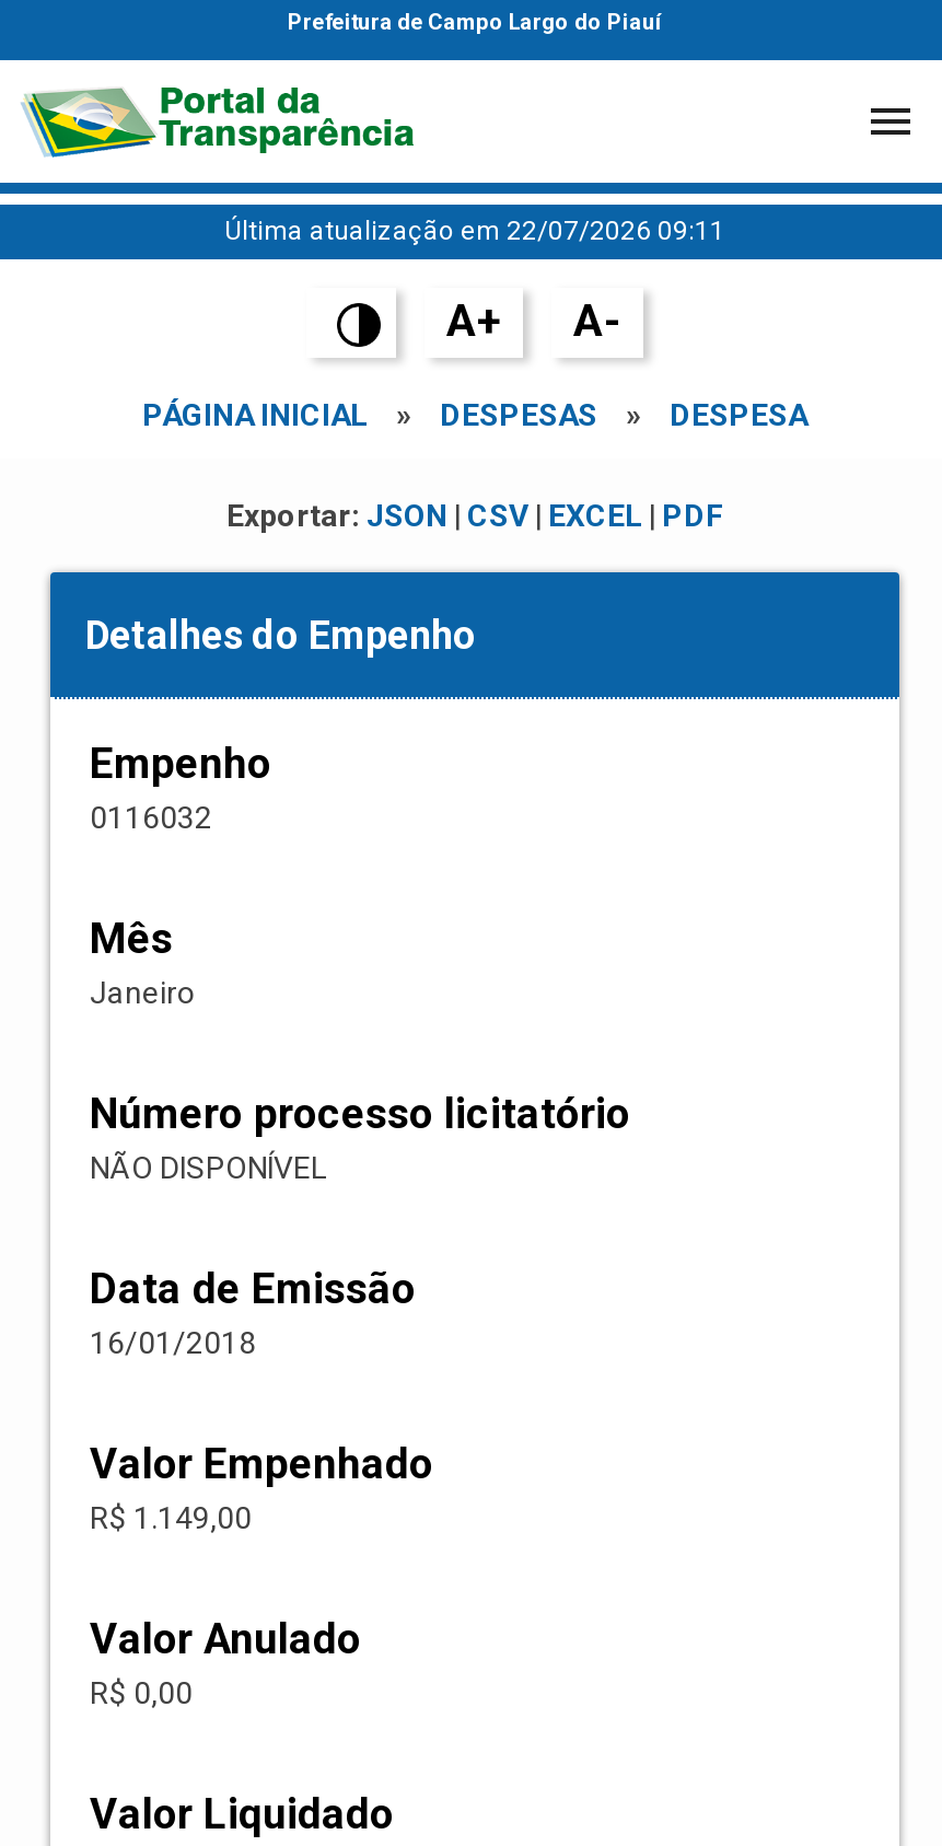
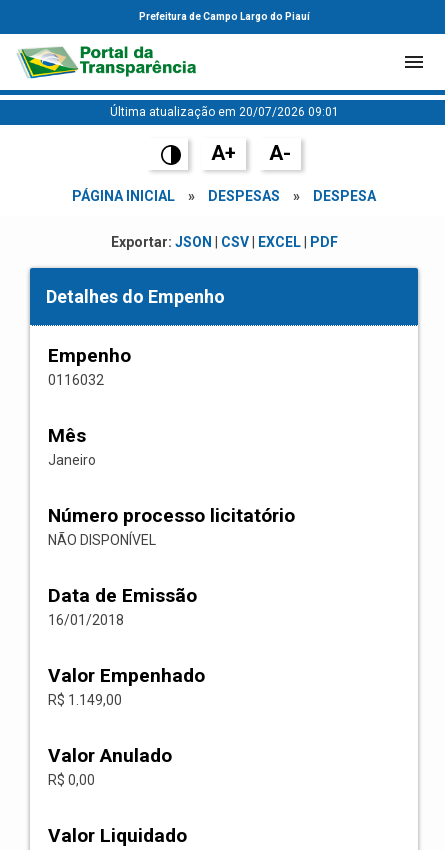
- Última atualização em 22/07/2026 09:11
+ Última atualização em 20/07/2026 09:01
